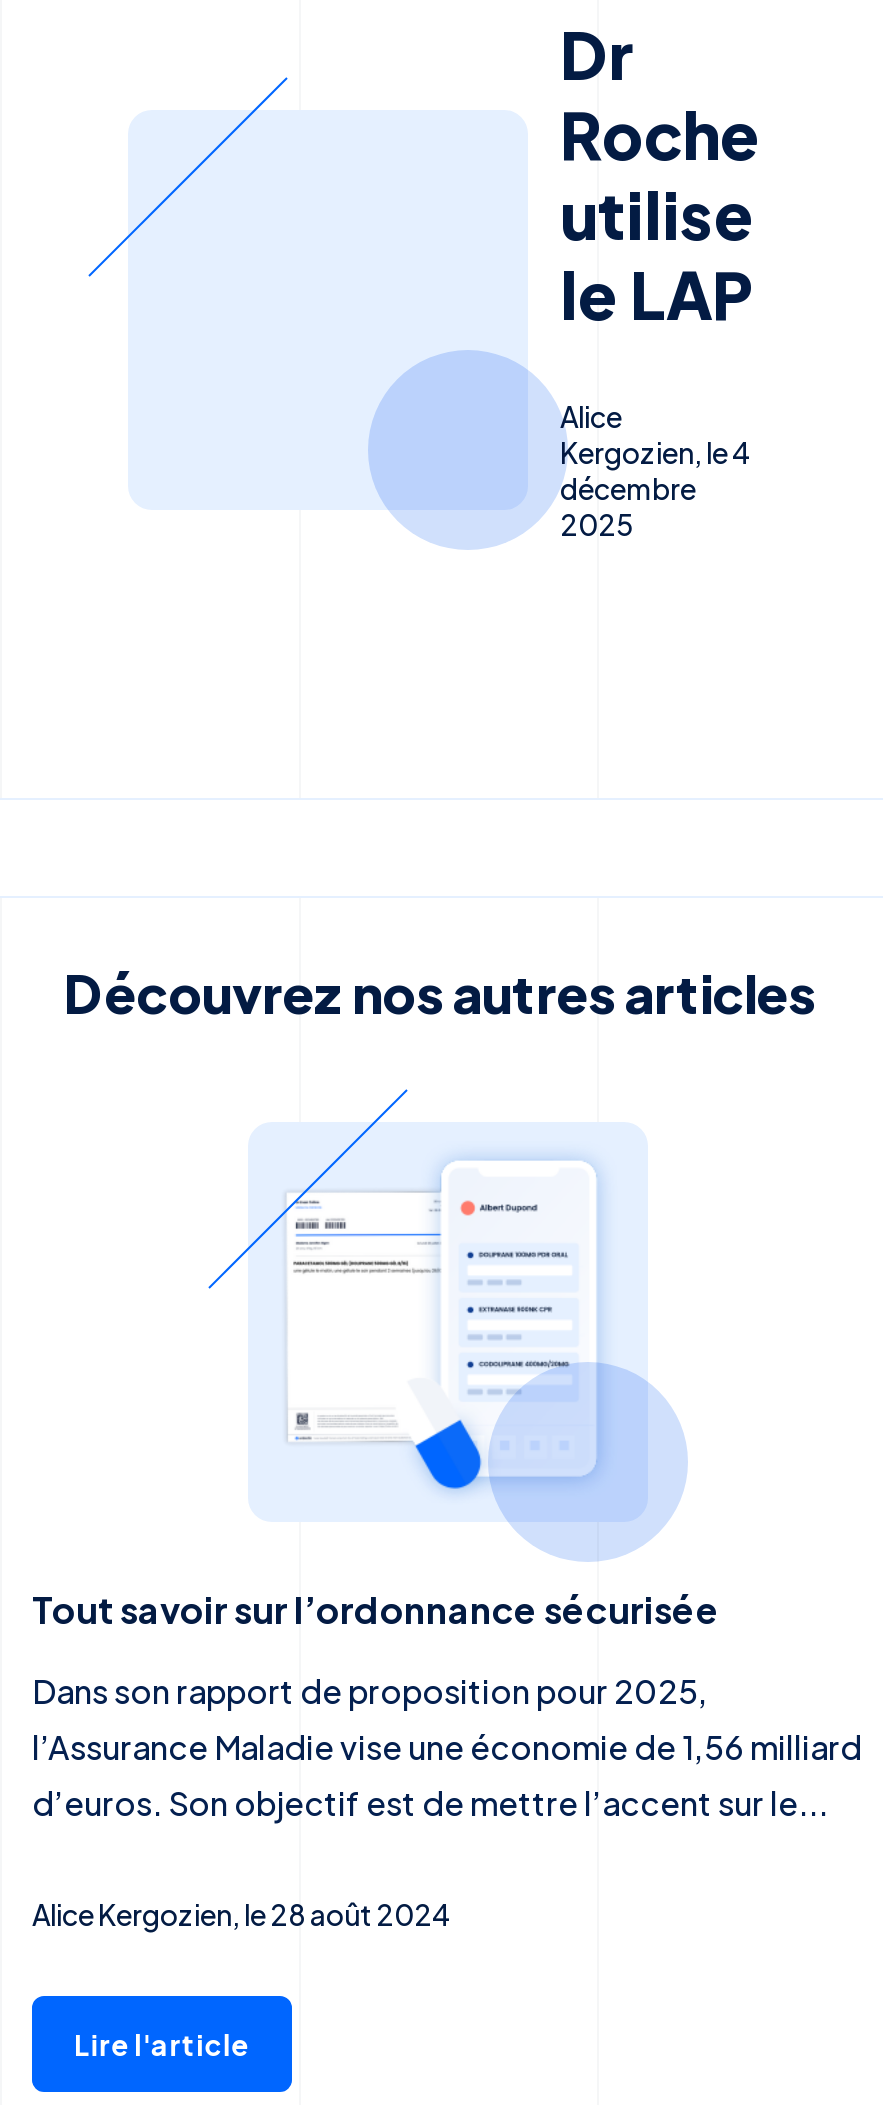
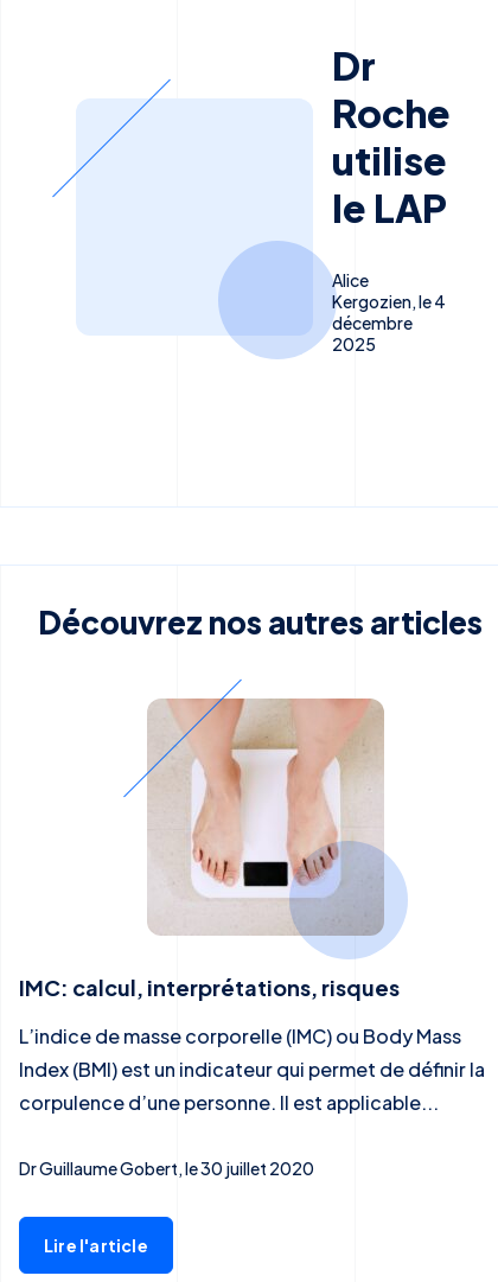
- [image]
- Tout savoir sur l’ordonnance sécurisée
+ [image]
+ IMC: calcul, interprétations, risques

- Dans son rapport de proposition pour 2025,
- l’Assurance Maladie vise une économie de 1,56 milliard
- d’euros. Son objectif est de mettre l’accent sur le...
+ L’indice de masse corporelle (IMC) ou Body Mass
+ Index (BMI) est un indicateur qui permet de définir la
+ corpulence d’une personne. Il est applicable...

- Alice Kergozien, le 28 août 2024
+ Dr Guillaume Gobert, le 30 juillet 2020
